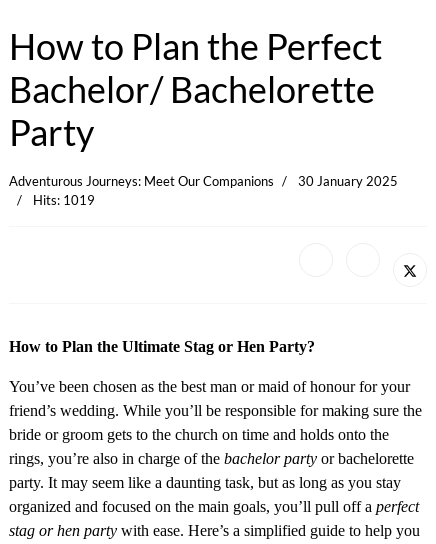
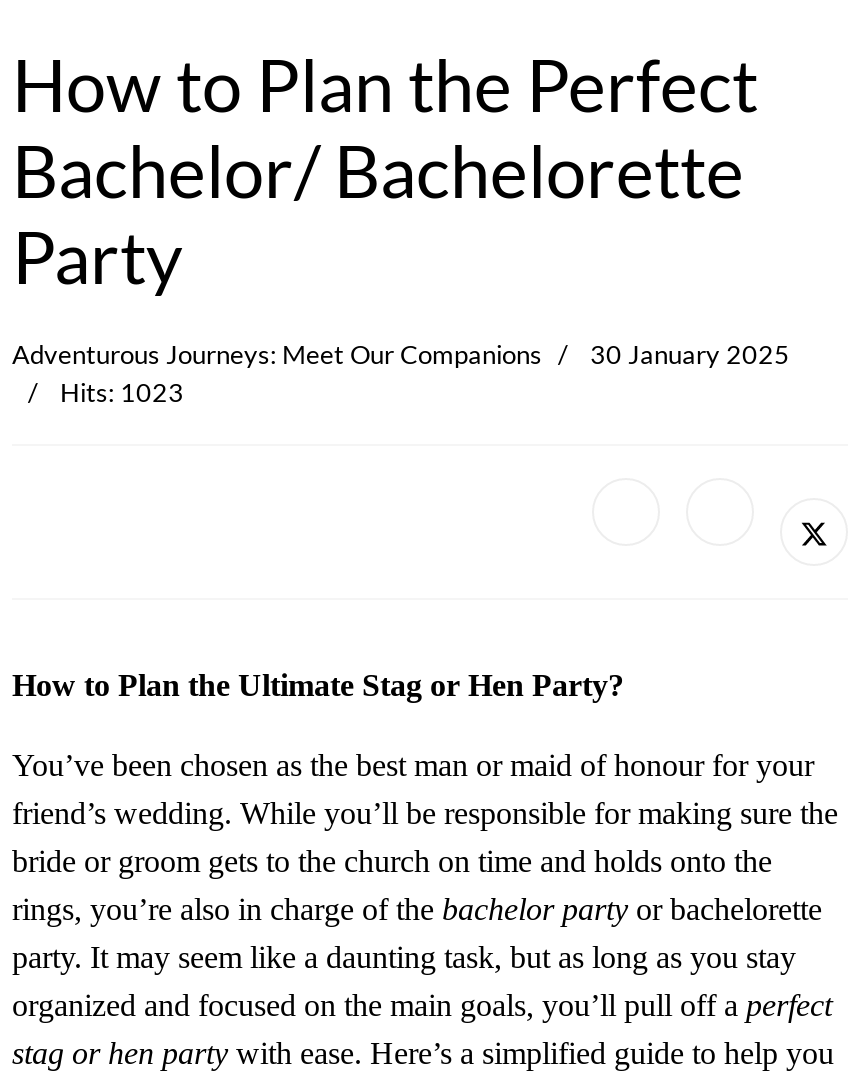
- Hits: 1019
+ Hits: 1023
